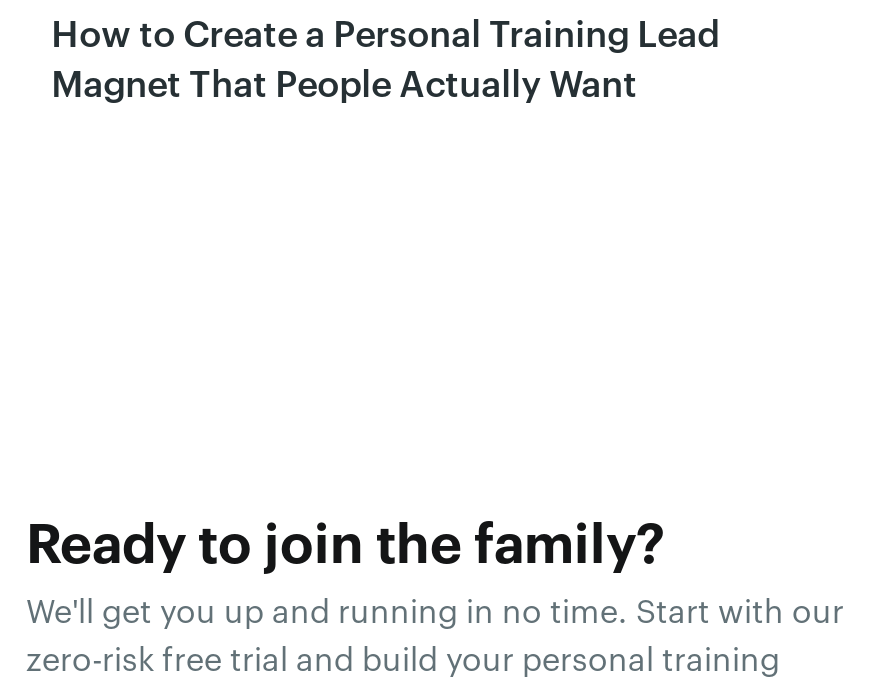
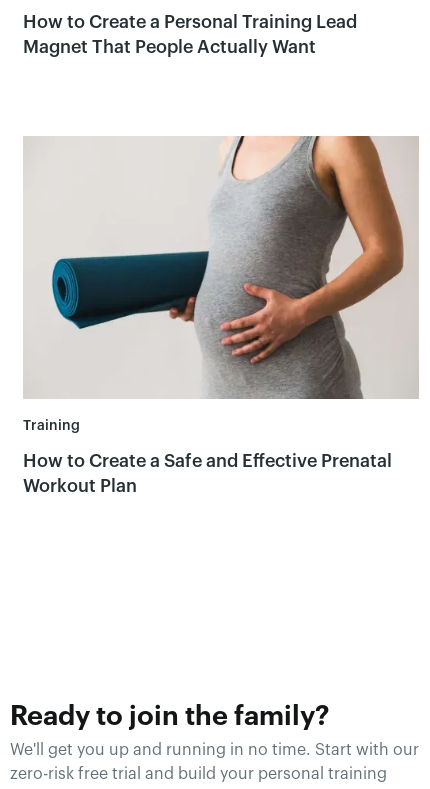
+ [image]
+ Training
+ How to Create a Safe and Effective Prenatal
+ Workout Plan
